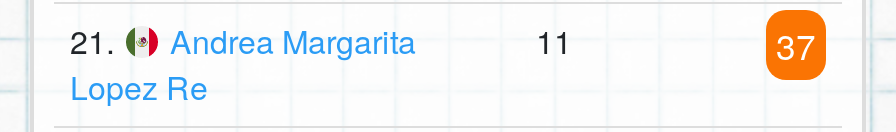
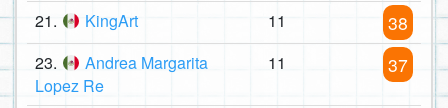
+ KingArt
+ 11
+ 38
+ 23.
